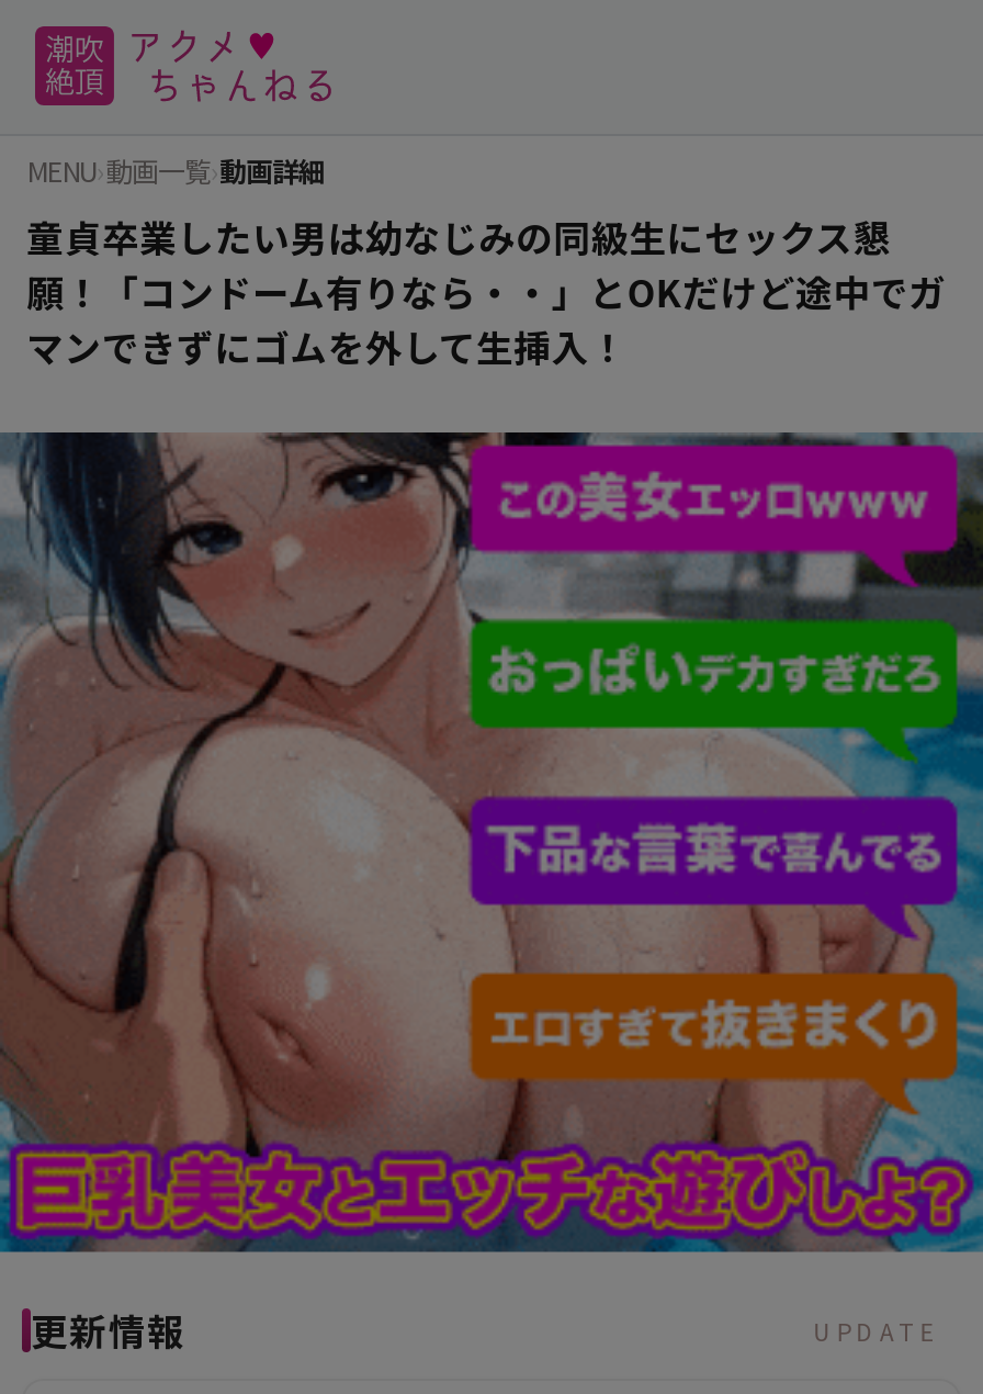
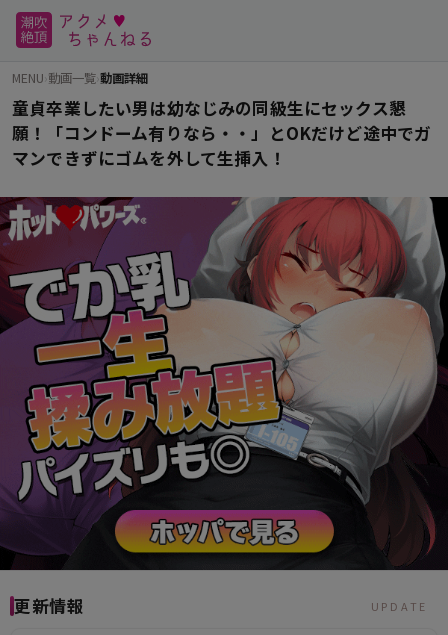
- [image]
+ [image]
